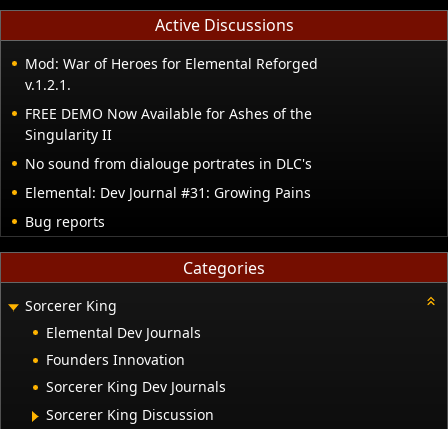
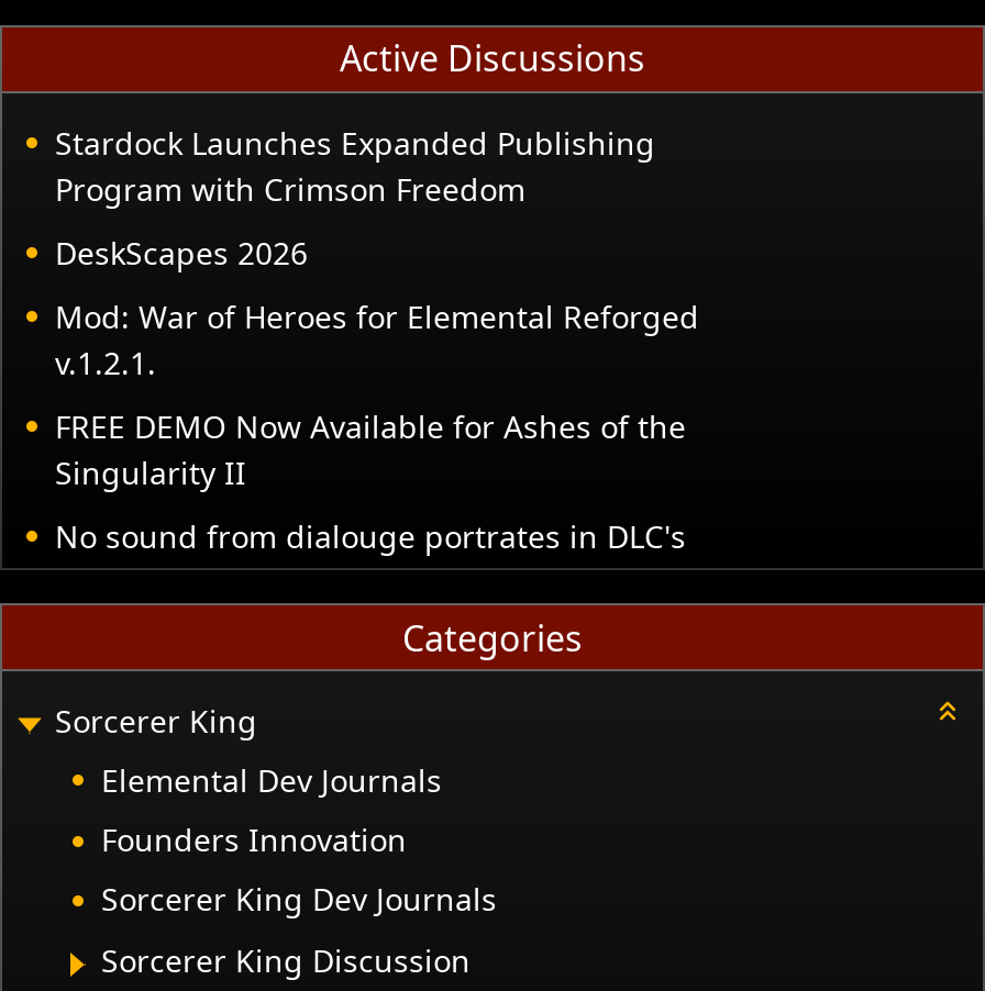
+ Stardock Launches Expanded Publishing
+ Program with Crimson Freedom
+ DeskScapes 2026

moved down: Mod: War of Heroes for Elemental Reforged | v.1.2.1. | FREE DEMO Now Available for Ashes of the | Singularity II | No sound from dialouge portrates in DLC's

- Elemental: Dev Journal #31: Growing Pains
- Bug reports
